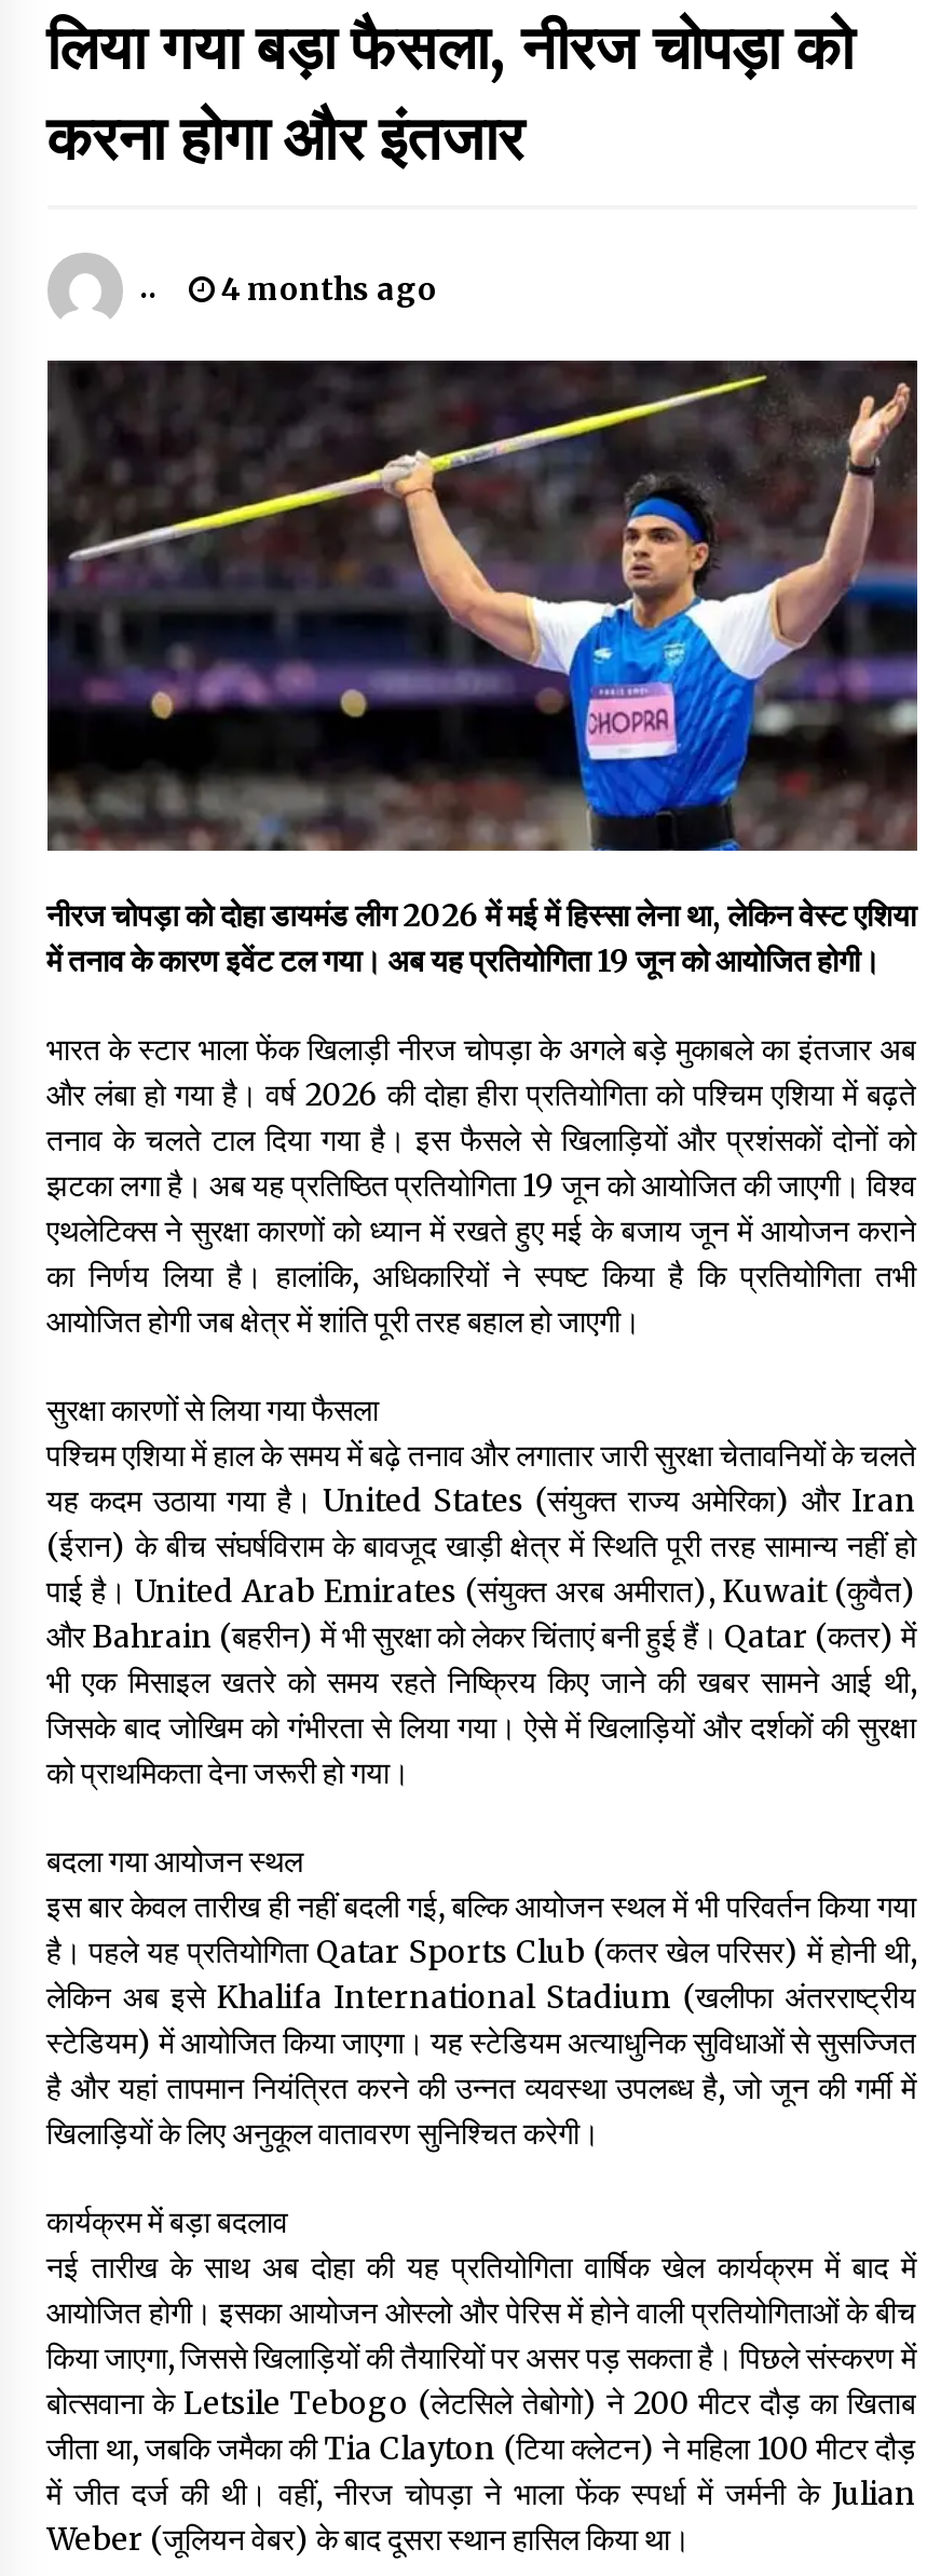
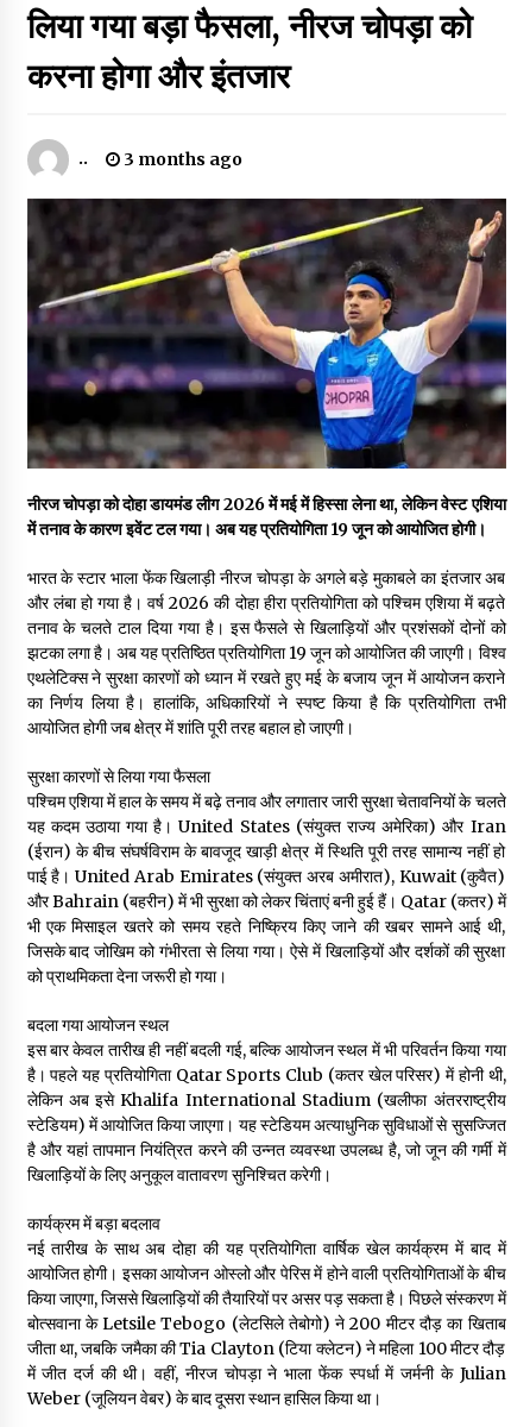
- 4 months ago
+ 3 months ago
